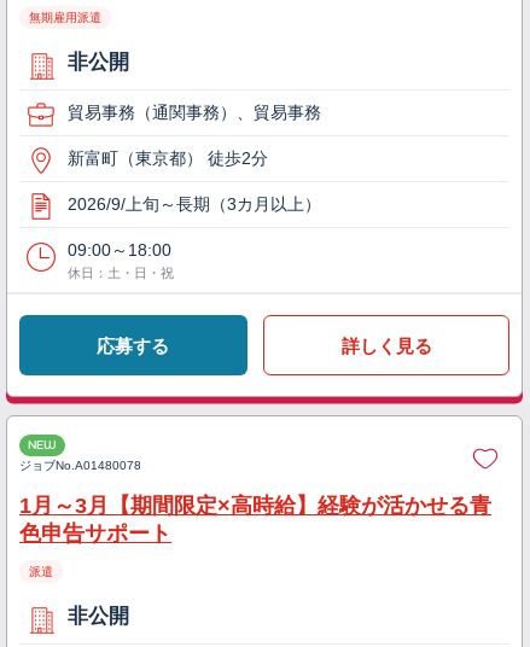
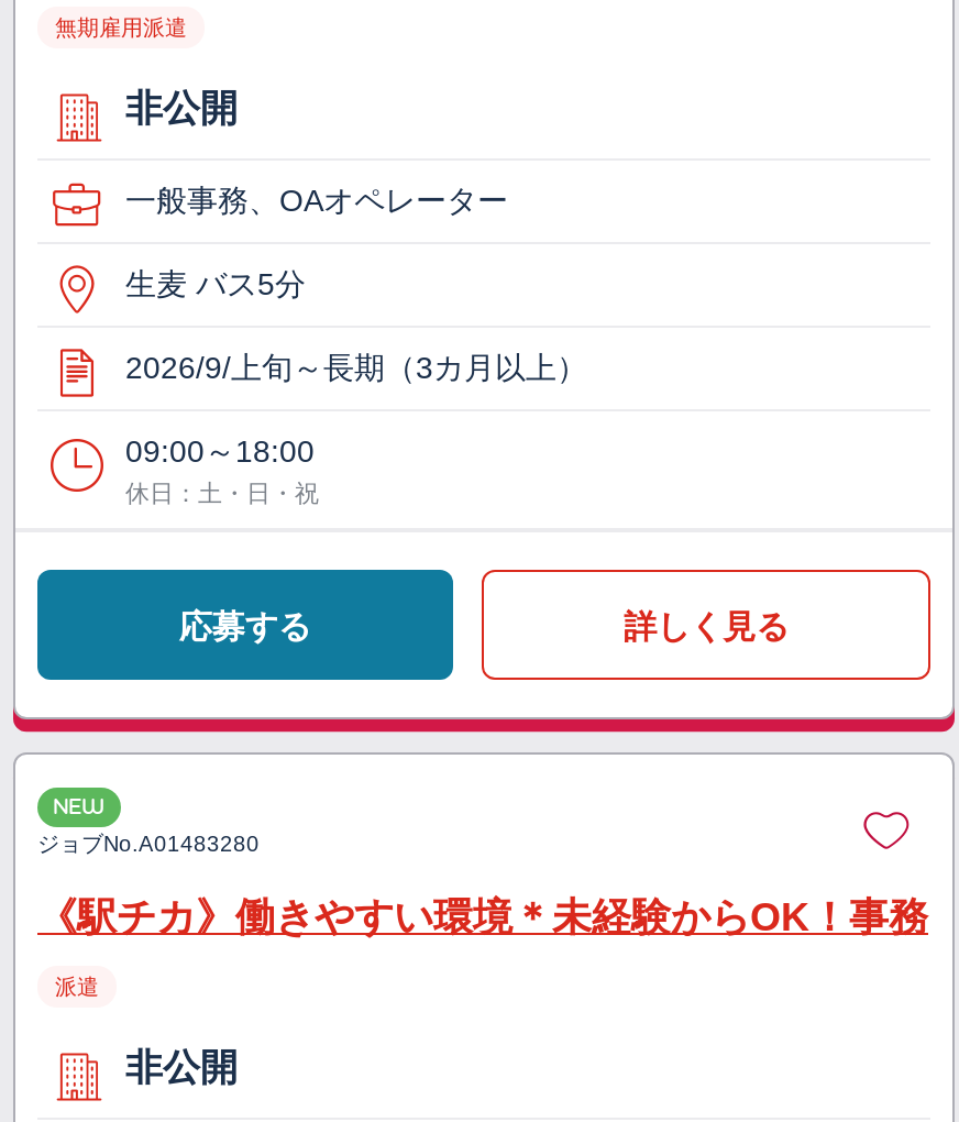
- 貿易事務（通関事務）、貿易事務
+ 一般事務、OAオペレーター

- 新富町（東京都） 徒歩2分
+ 生麦 バス5分

- ジョブNo. A01480078
+ ジョブNo. A01483280

- 1月～3月【期間限定×高時給】経験が活かせる青
- 色申告サポート
+ 《駅チカ》働きやすい環境＊未経験からOK！事務
